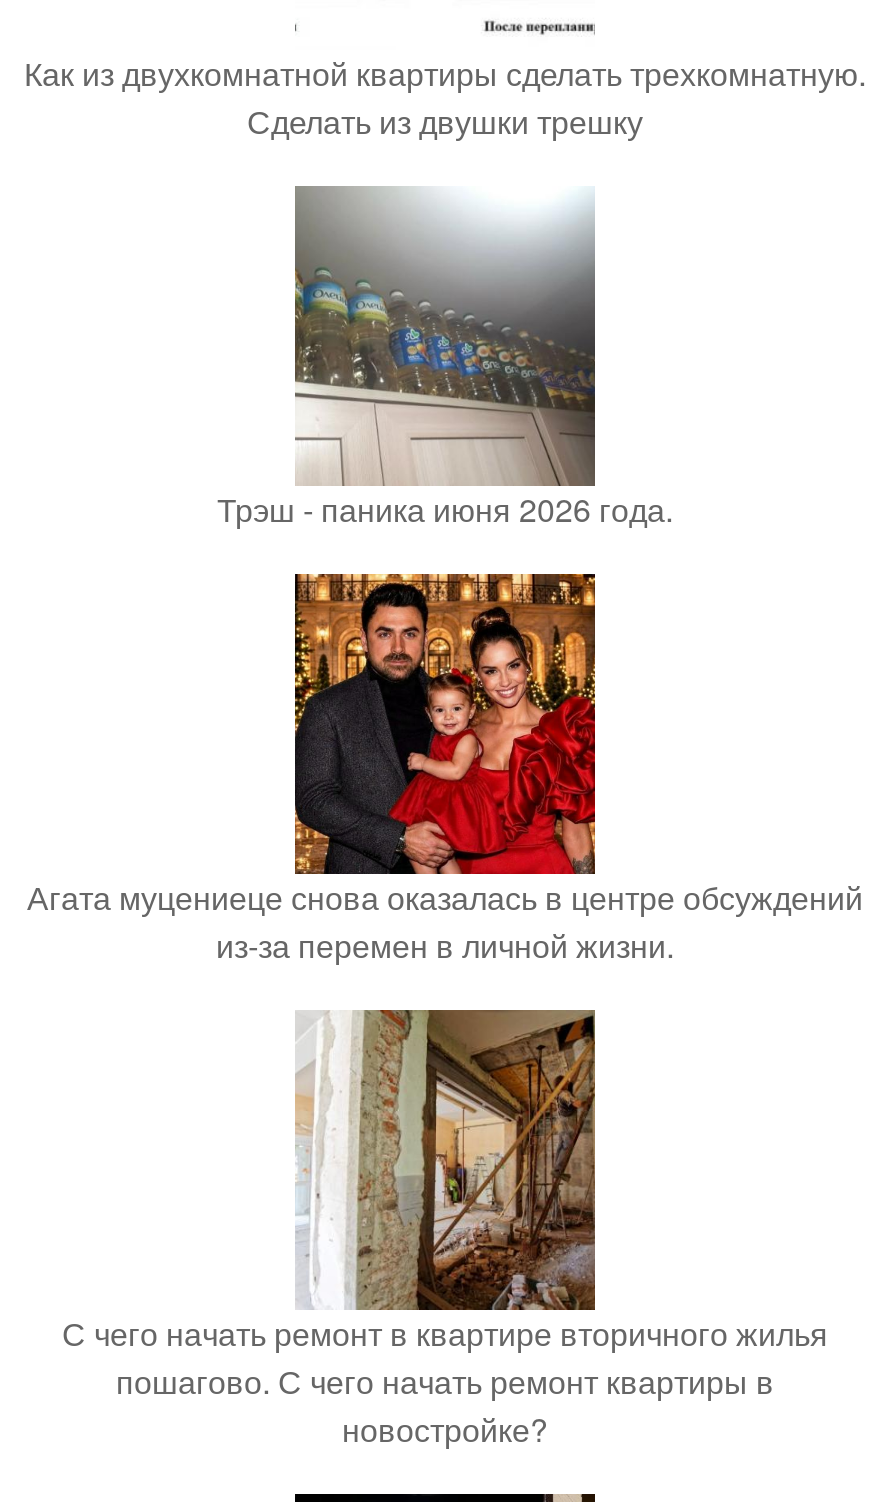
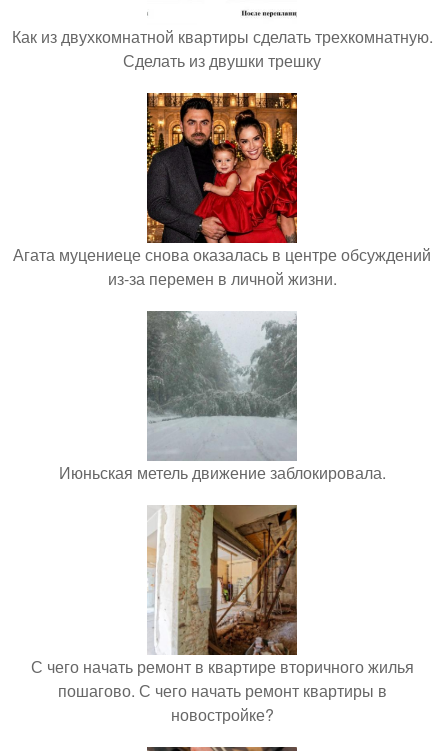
- [image]
- Трэш - паника июня 2026 года.

moved up: [image] | Агата муцениеце снова оказалась в центре обсуждений | из-за перемен в личной жизни.

+ [image]
+ Июньская метель движение заблокировала.
